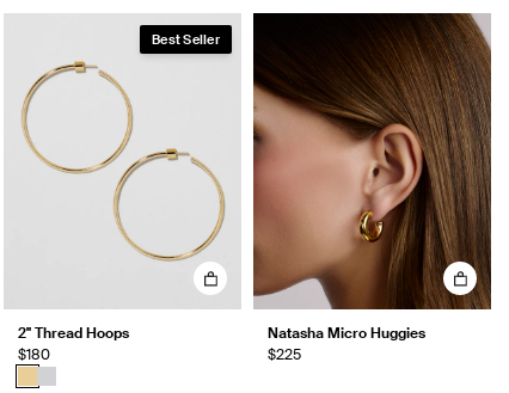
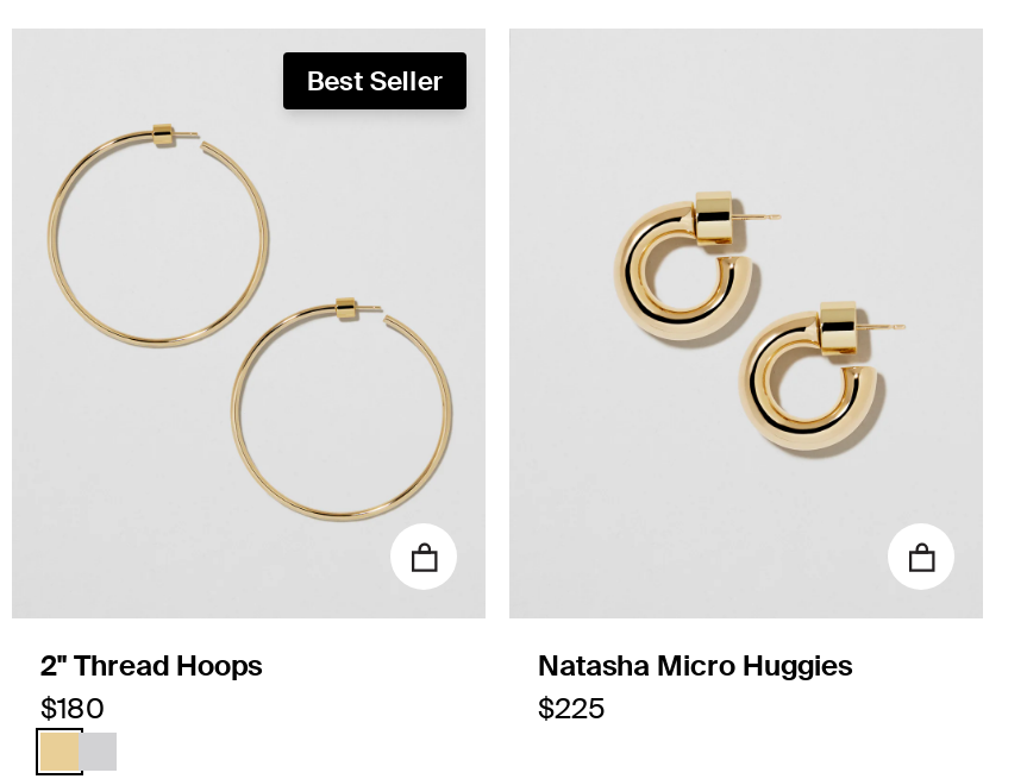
- [image]
+ [image]
